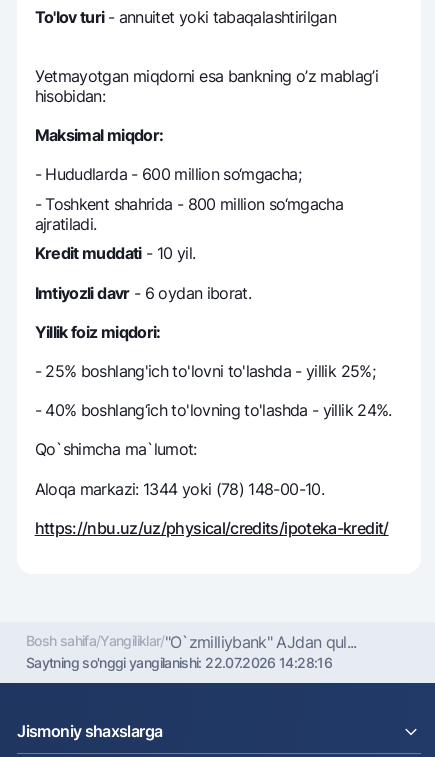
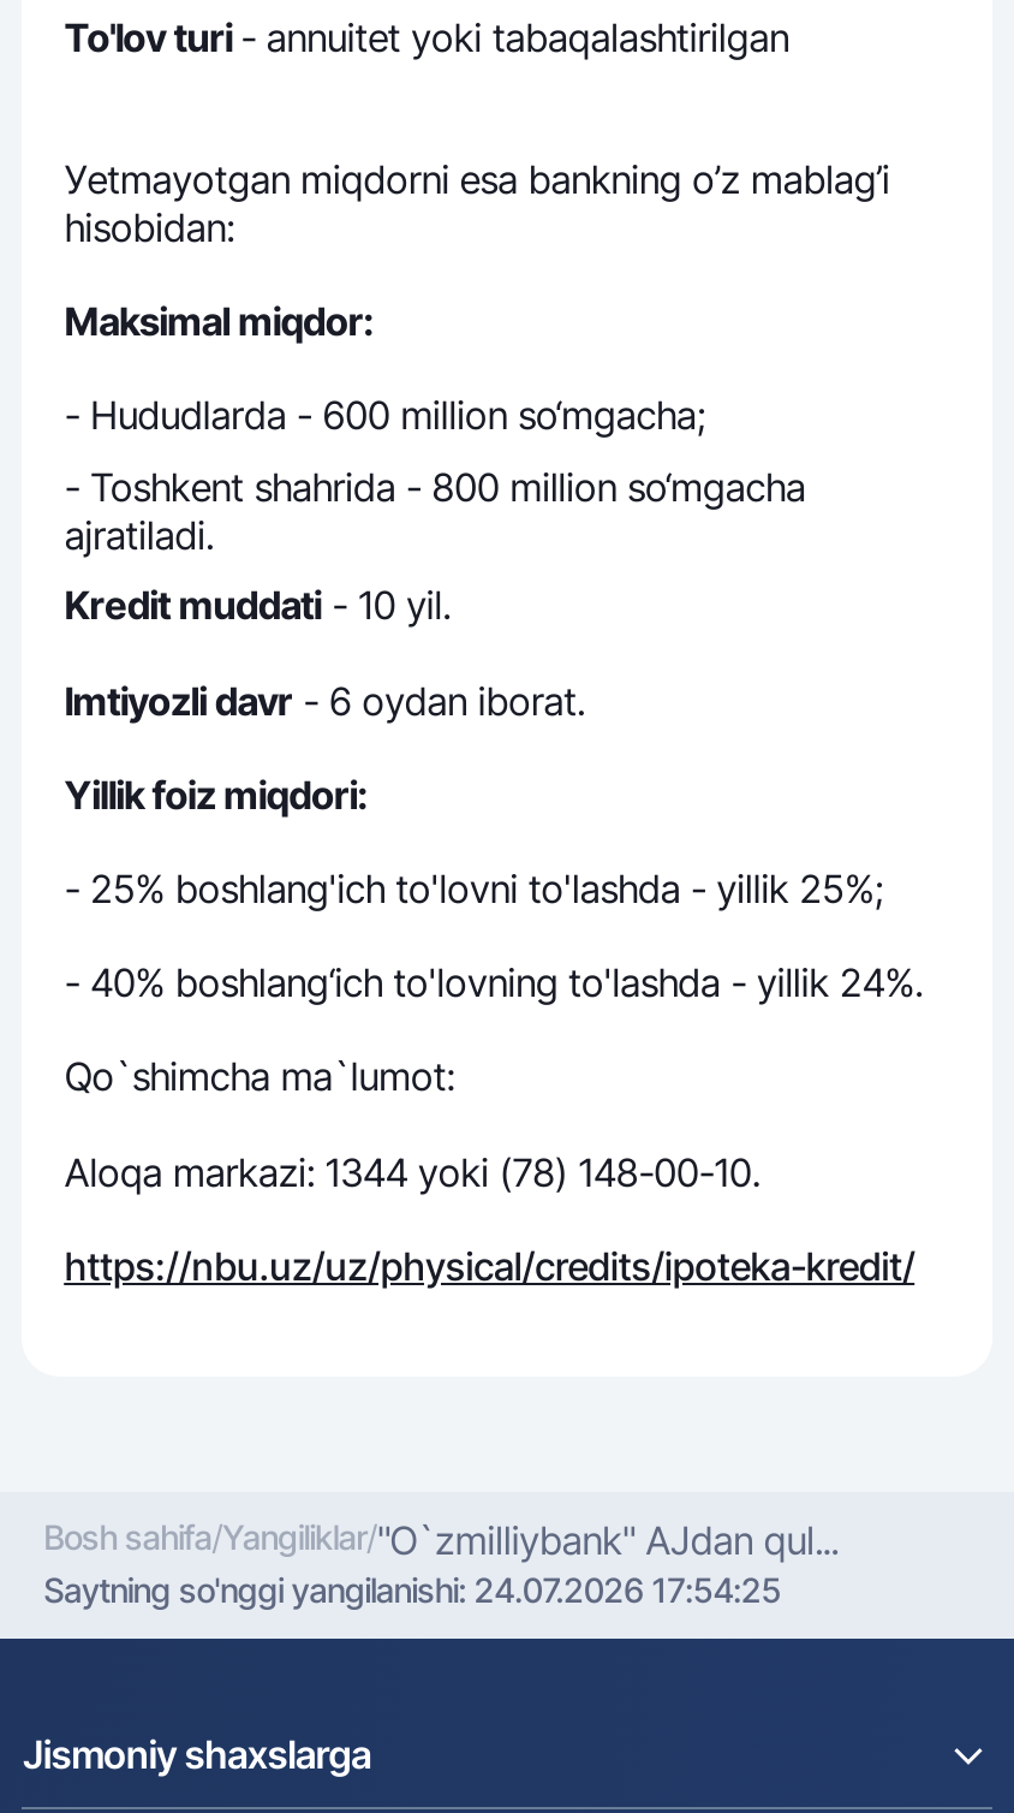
- Saytning so'nggi yangilanishi: 22.07.2026 14:28:16
+ Saytning so'nggi yangilanishi: 24.07.2026 17:54:25
